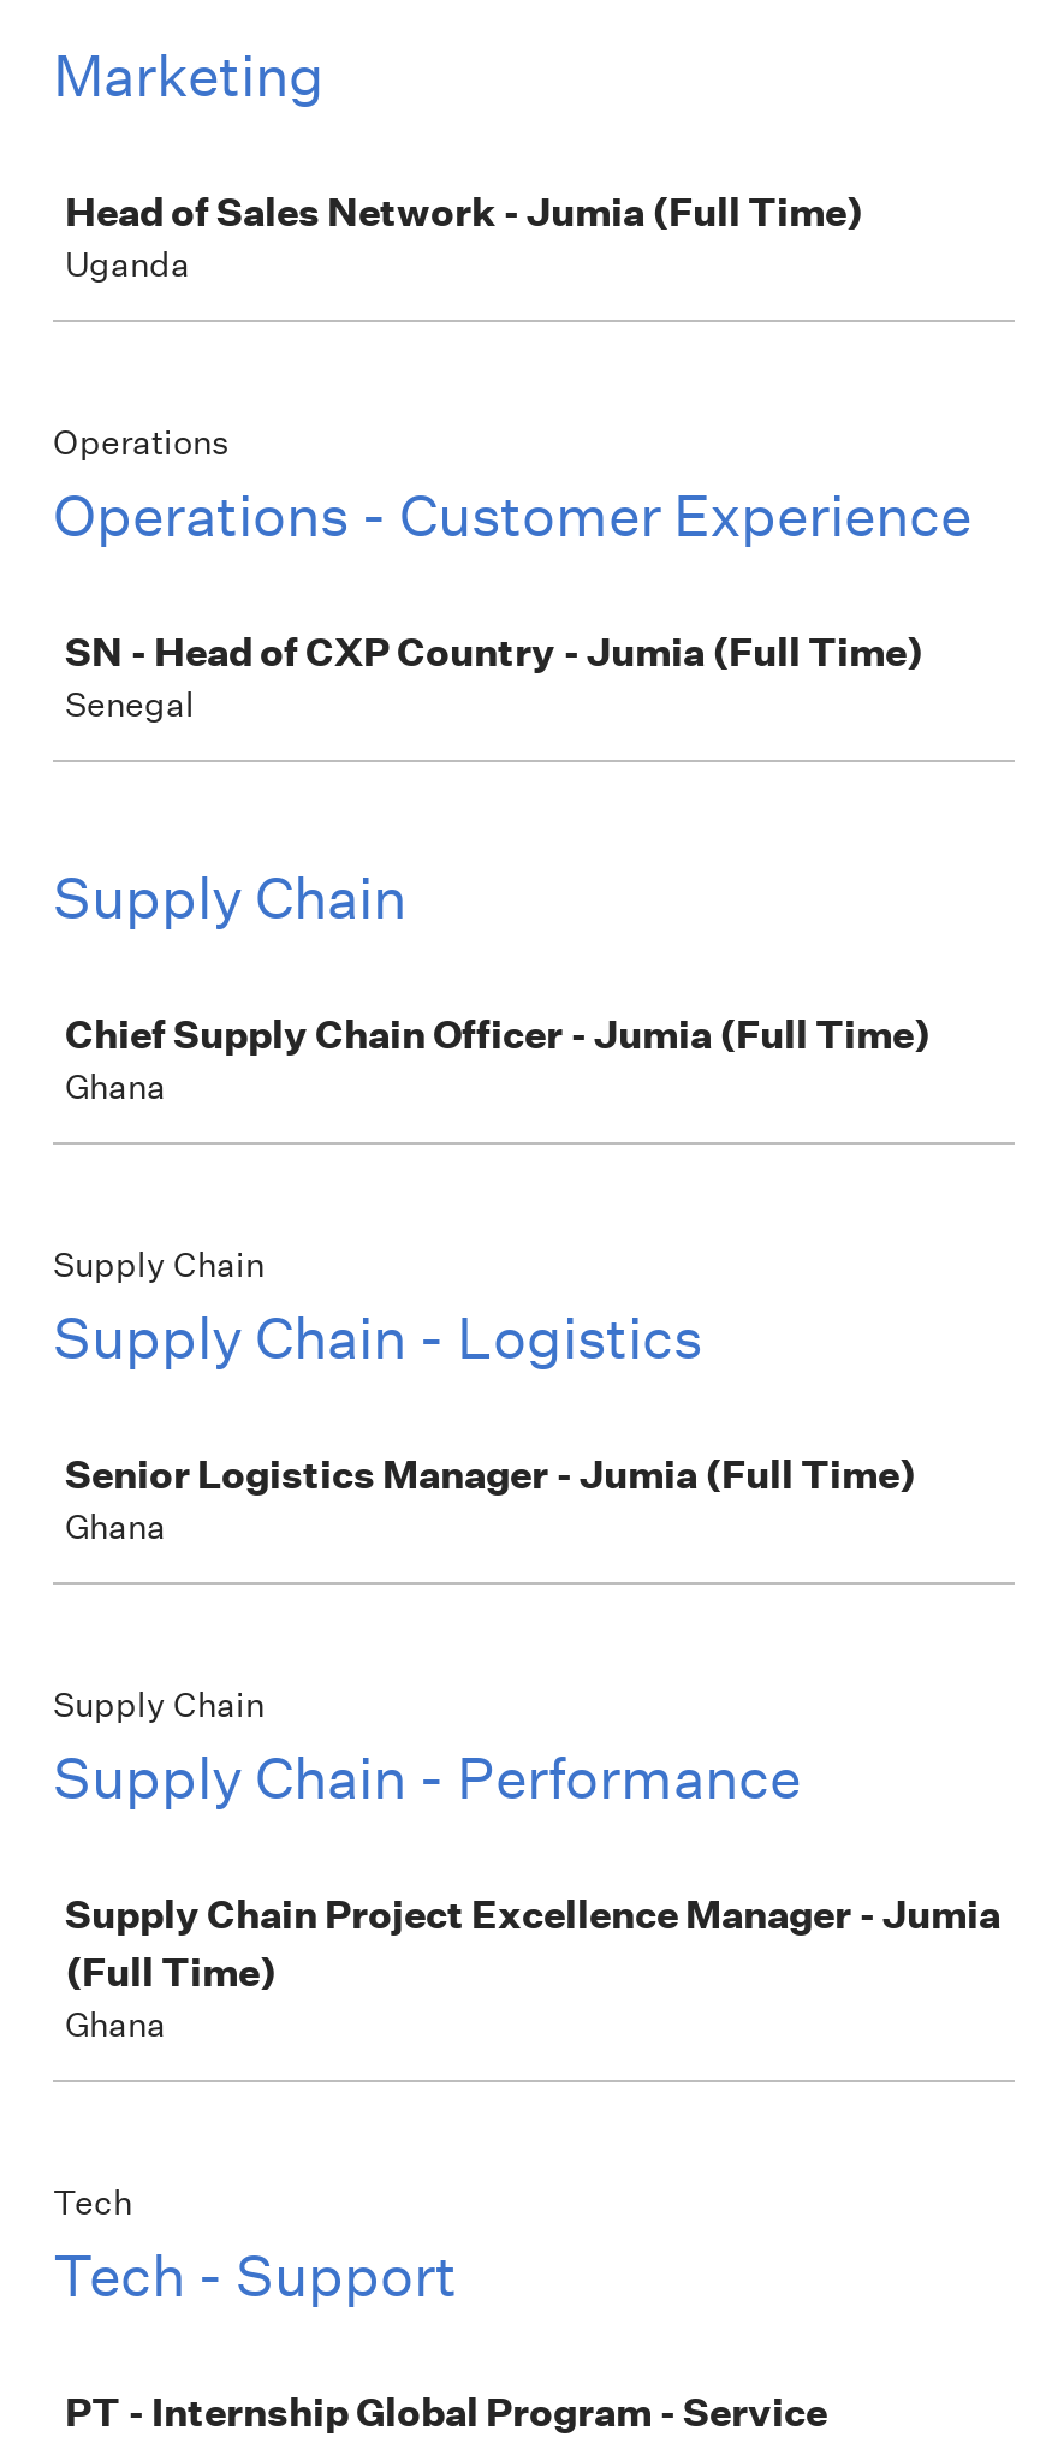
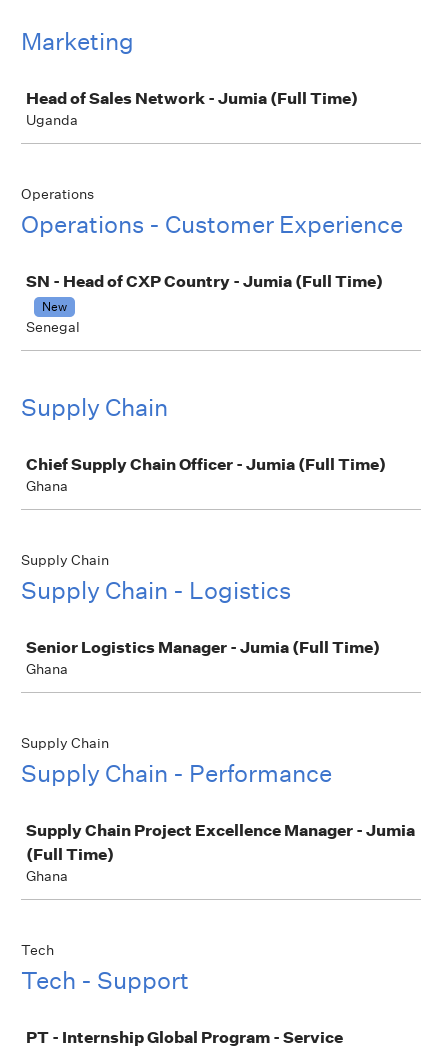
+ New
